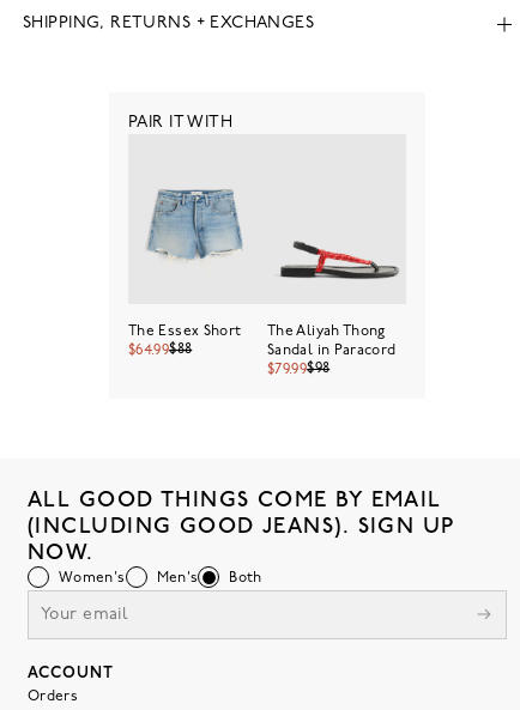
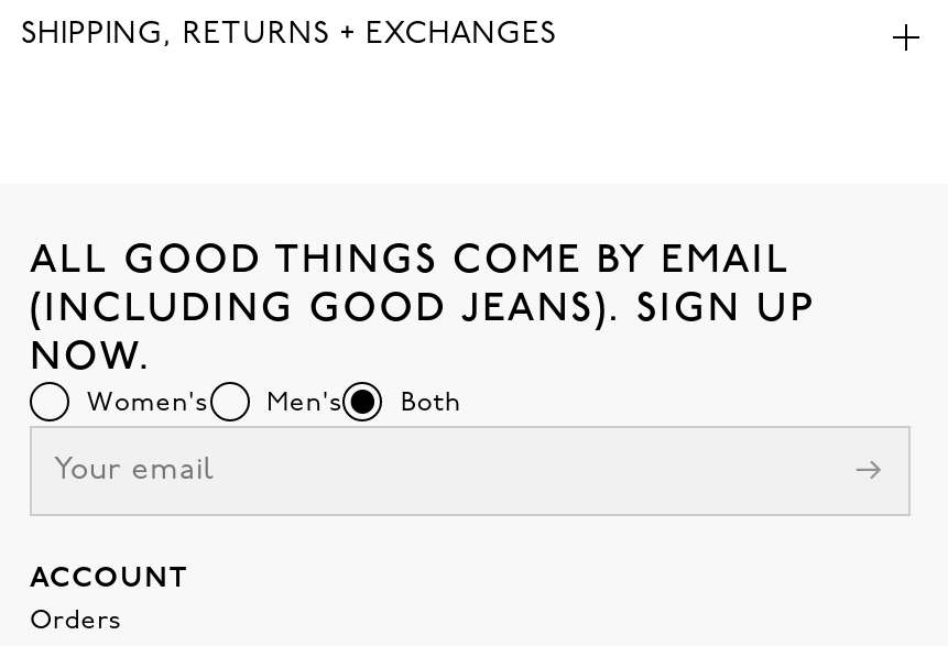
- PAIR IT WITH

- [image]

- [image]
- The Aliyah Thong
- Sandal in Paracord
- $79.99$98

- The Essex Short
- $64.99$88
